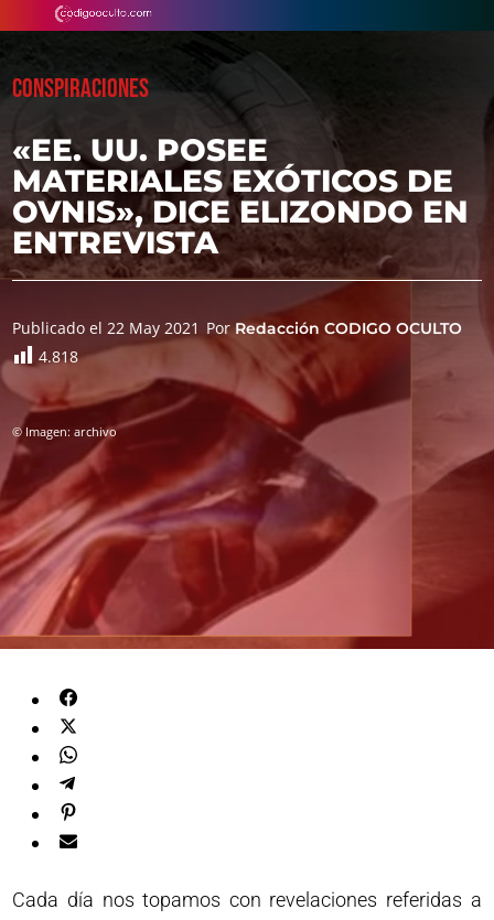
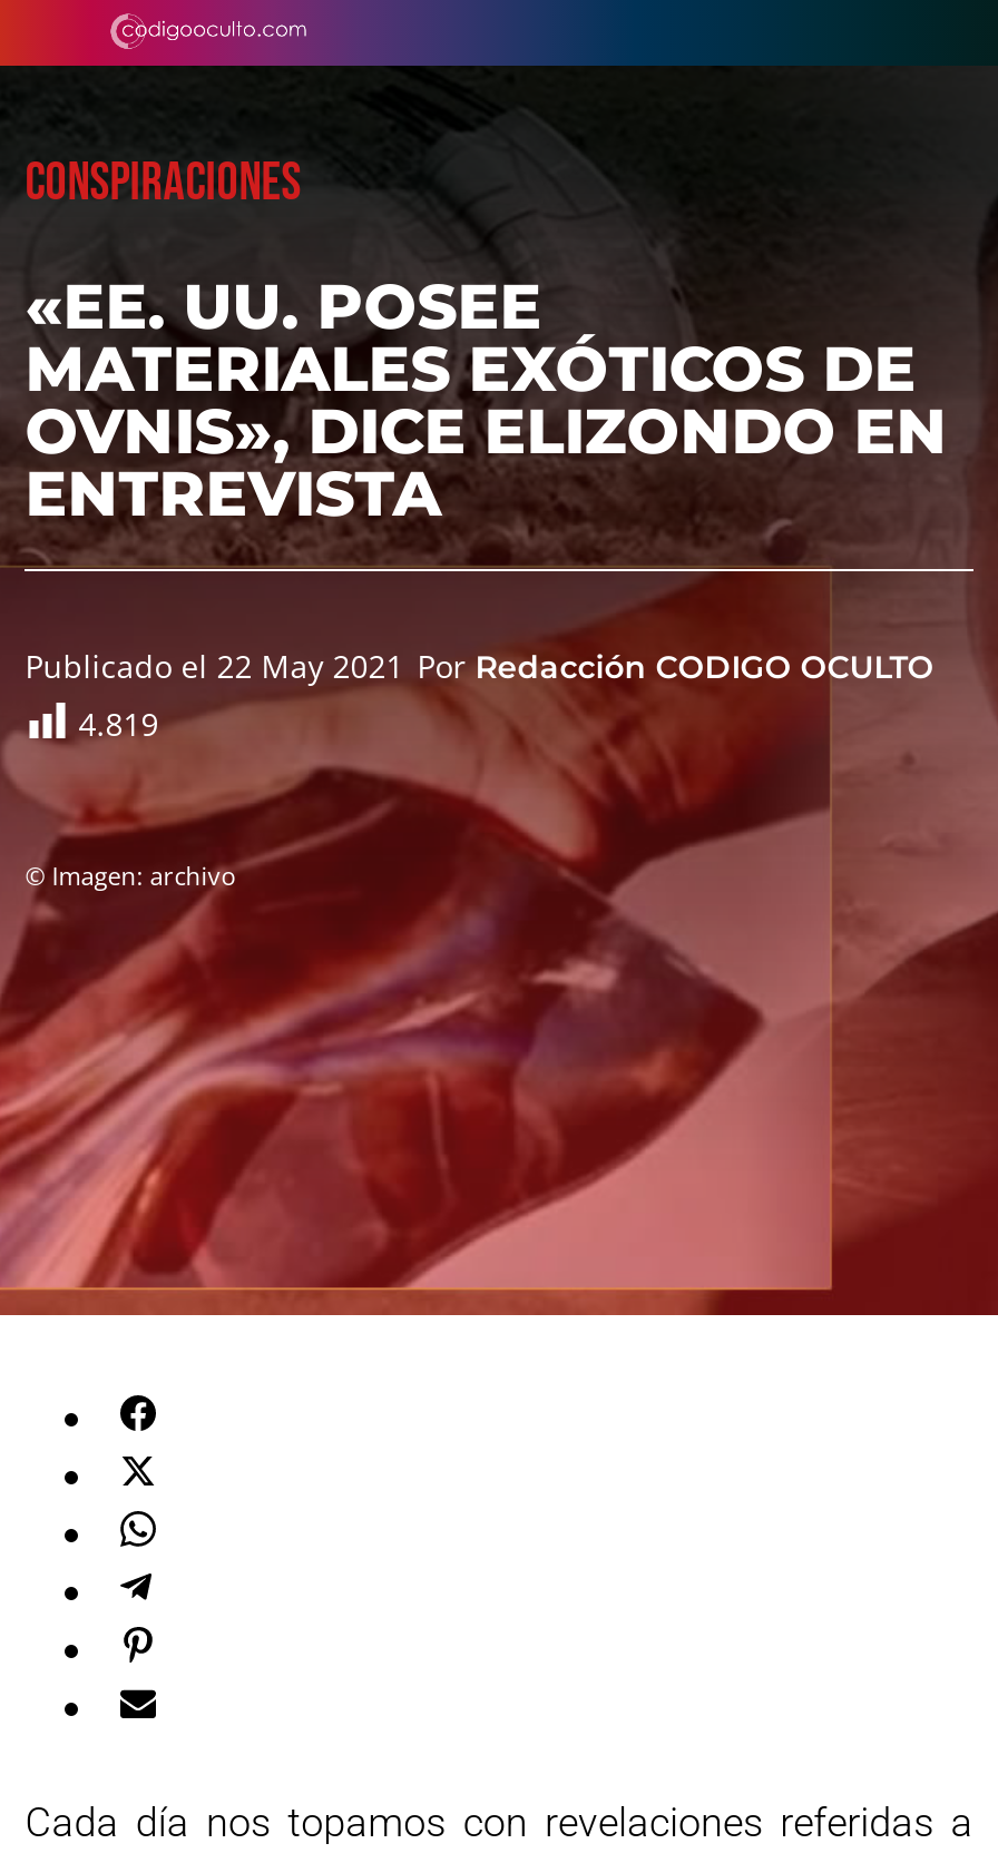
- 4.818
+ 4.819
